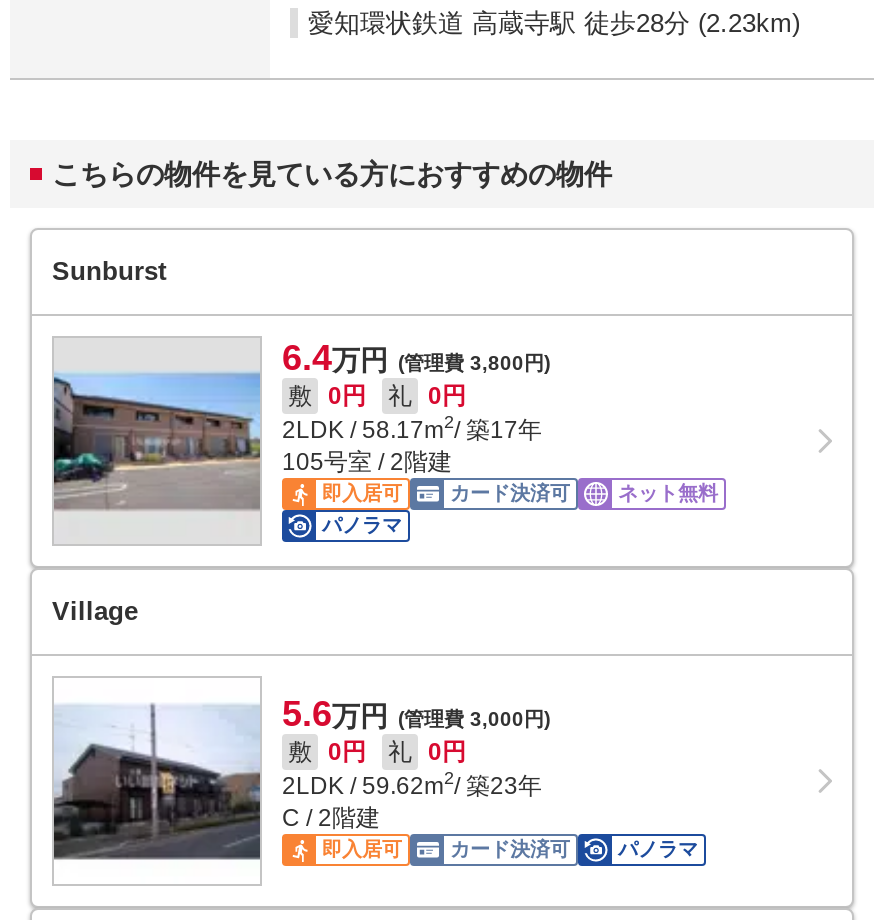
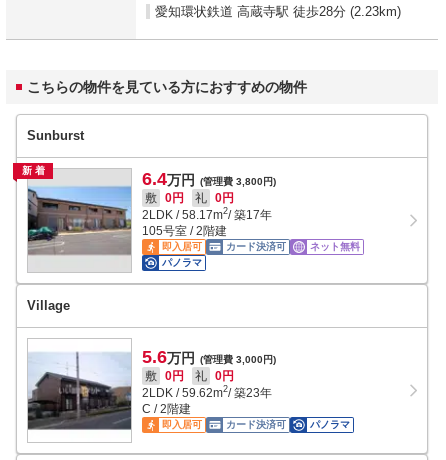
+ 新着
